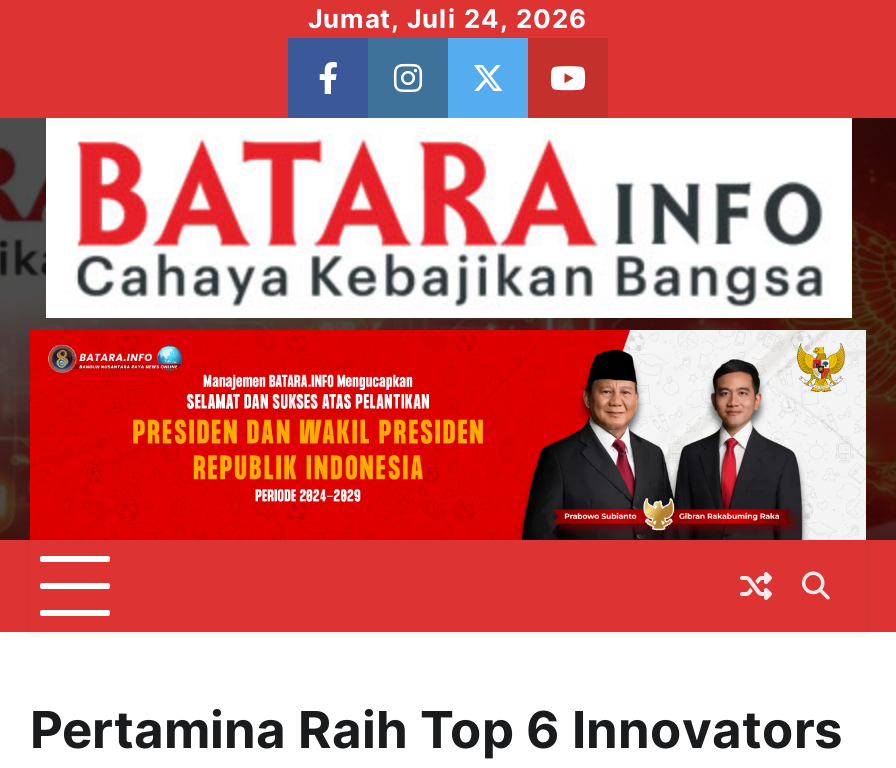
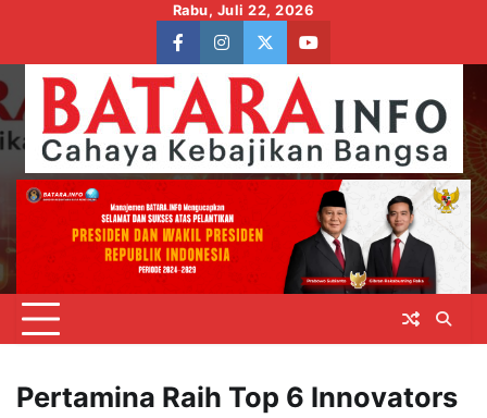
- Jumat, Juli 24, 2026
+ Rabu, Juli 22, 2026
